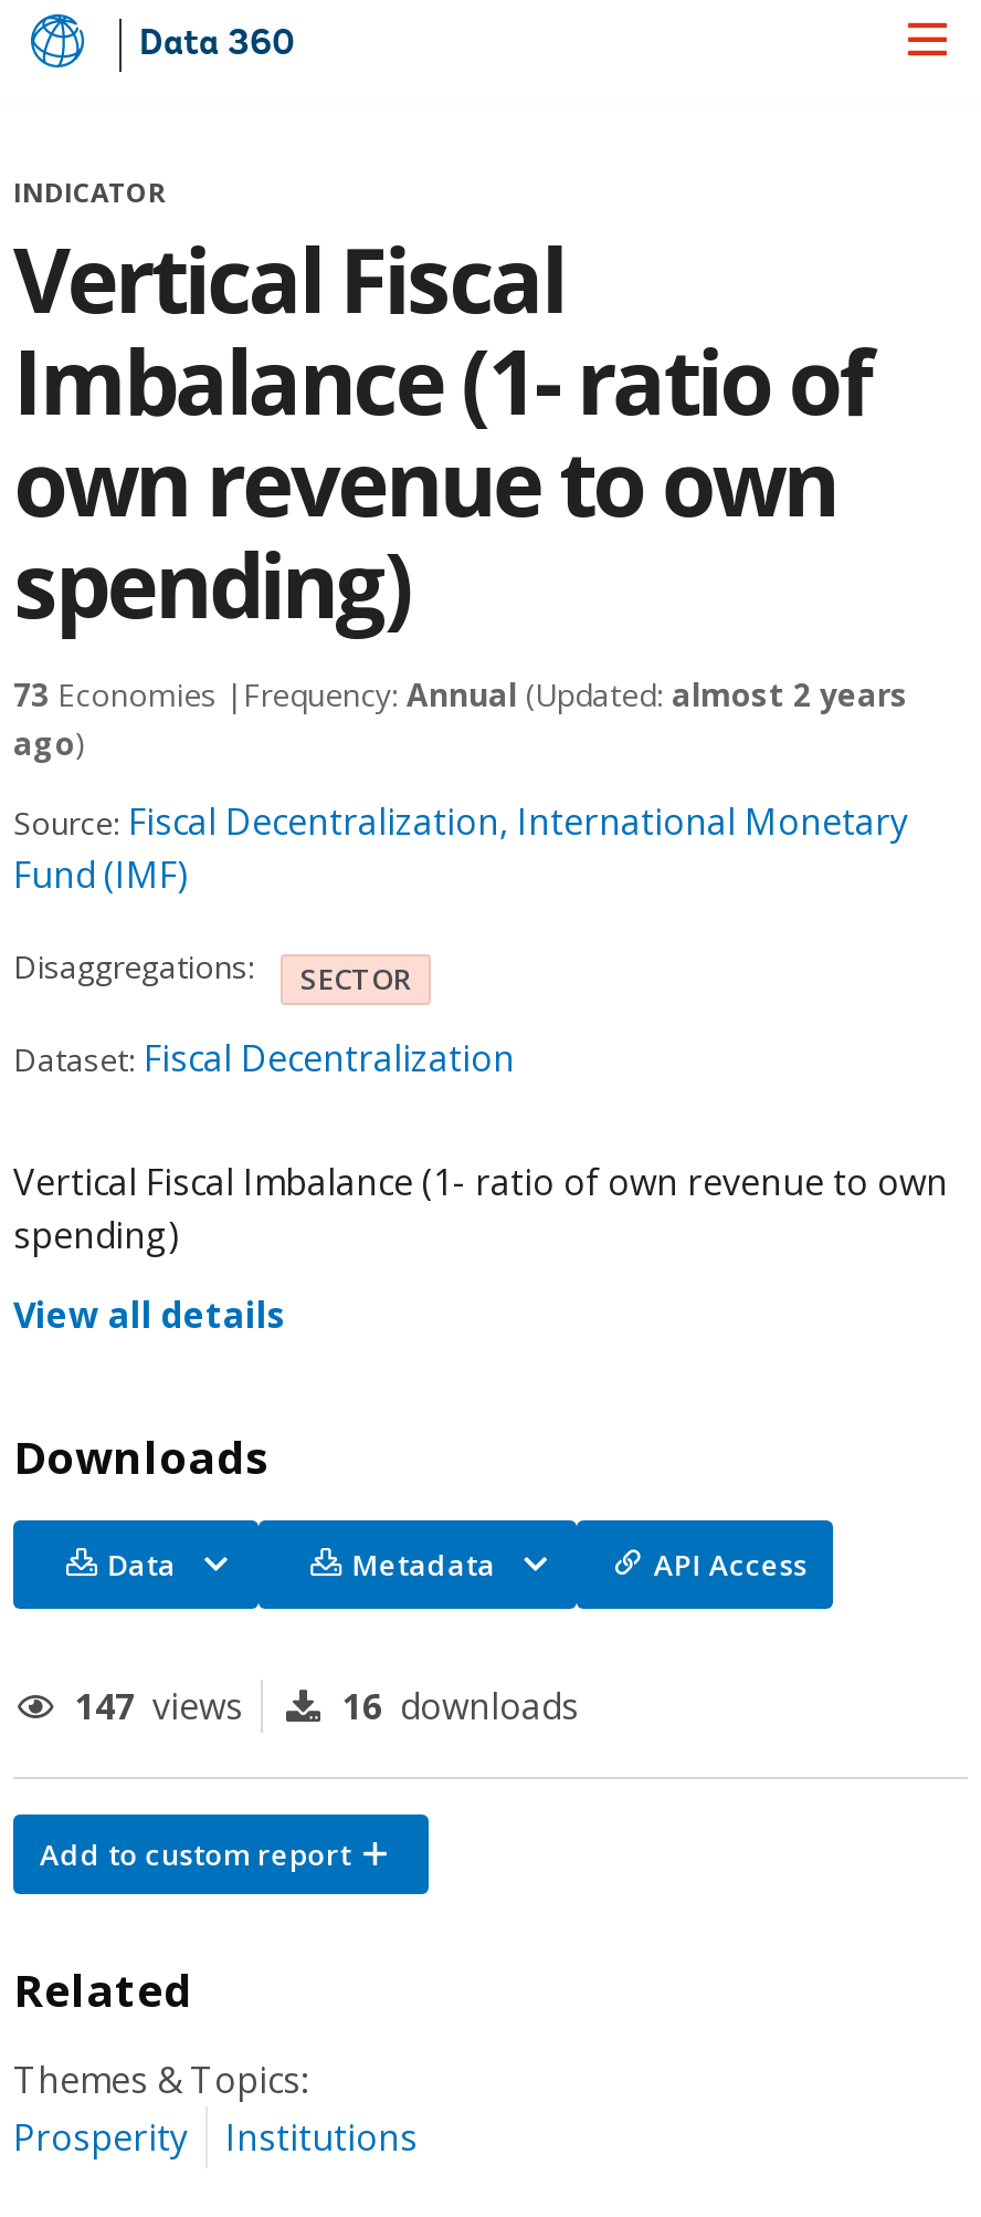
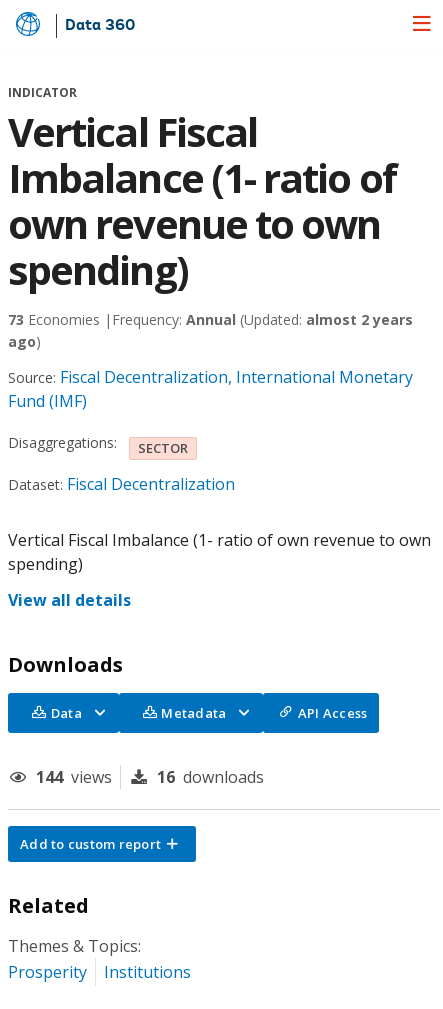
- 147 views
+ 144 views
